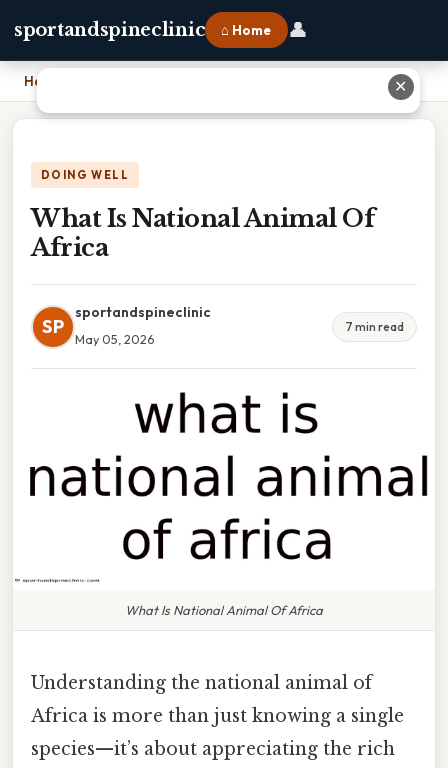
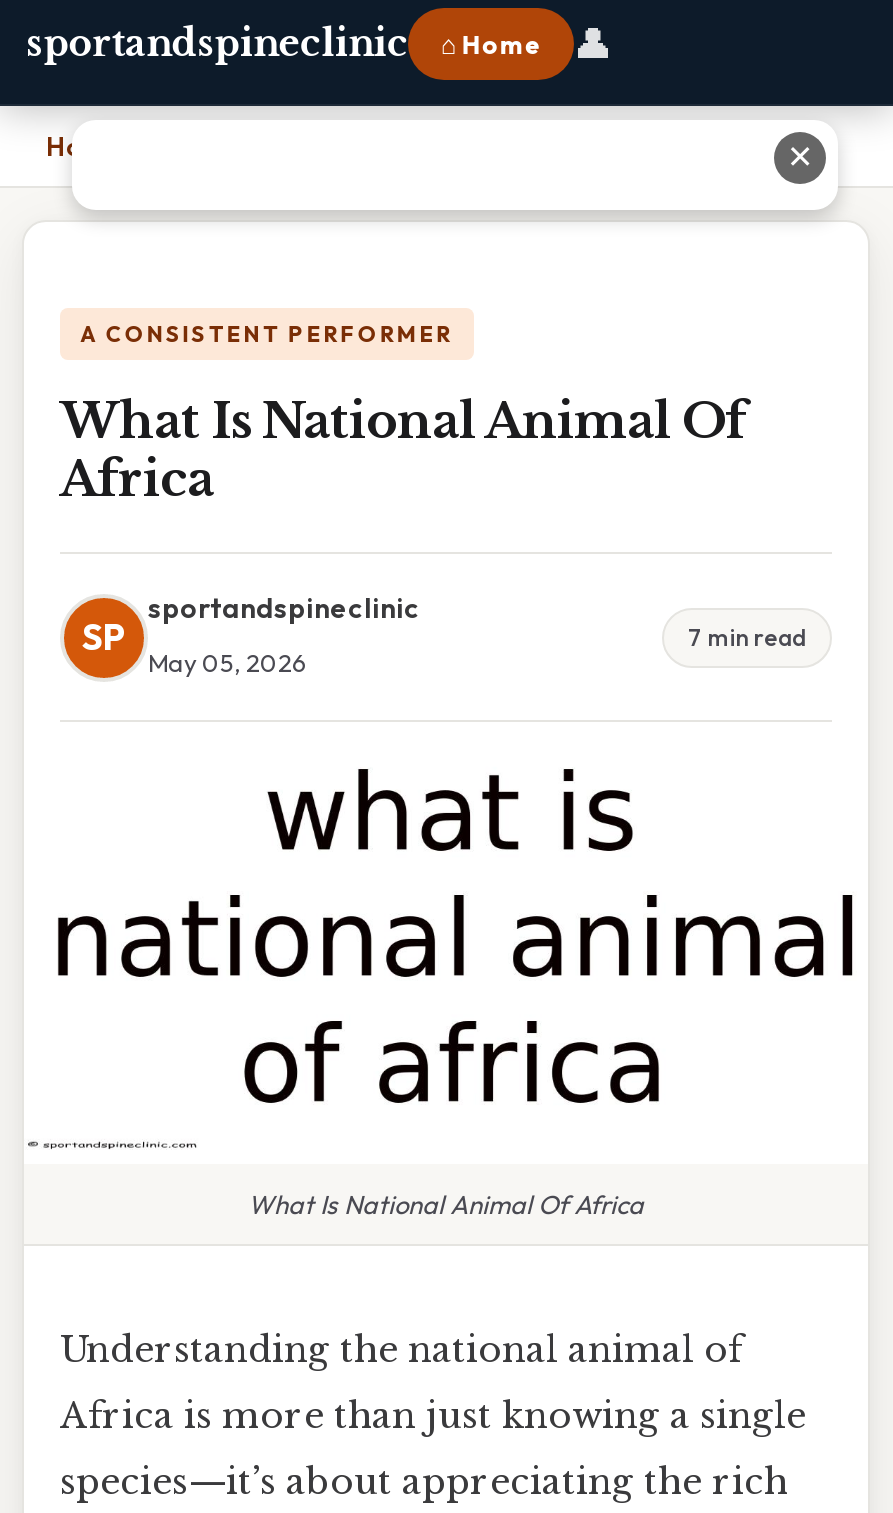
- DOING WELL
+ A CONSISTENT PERFORMER
